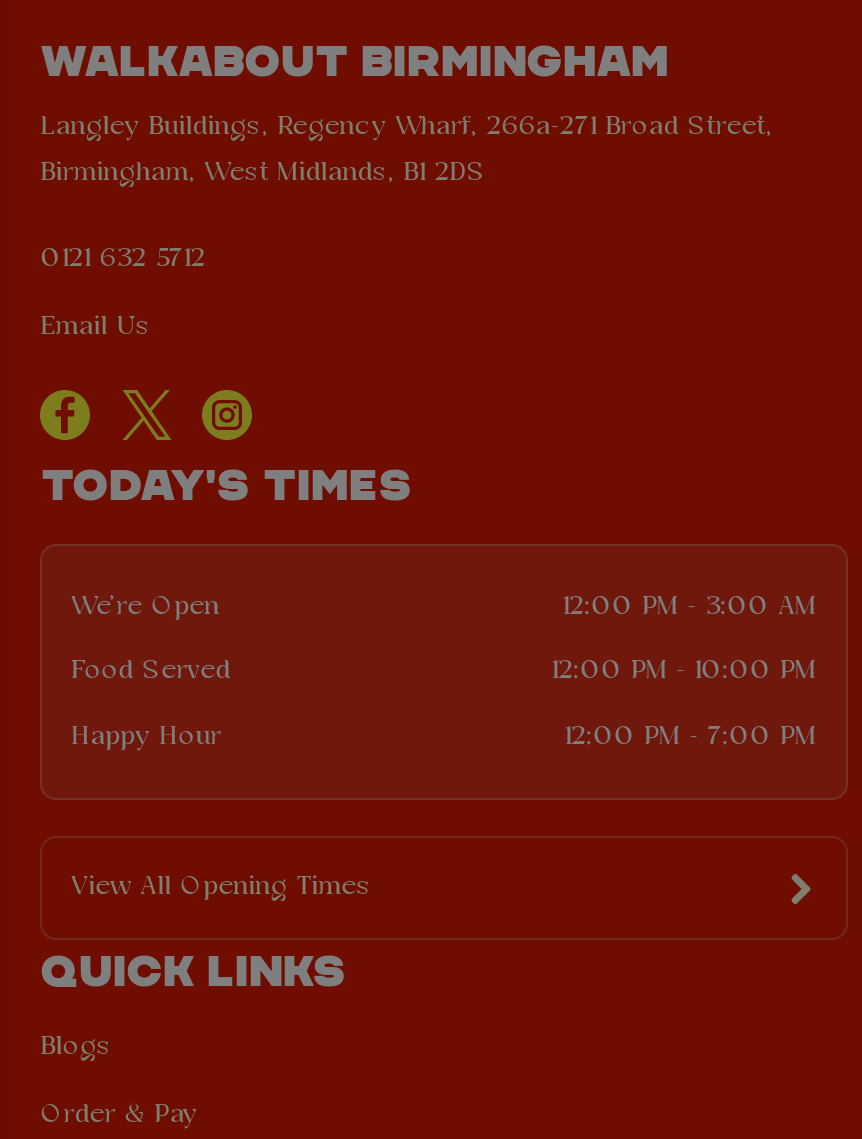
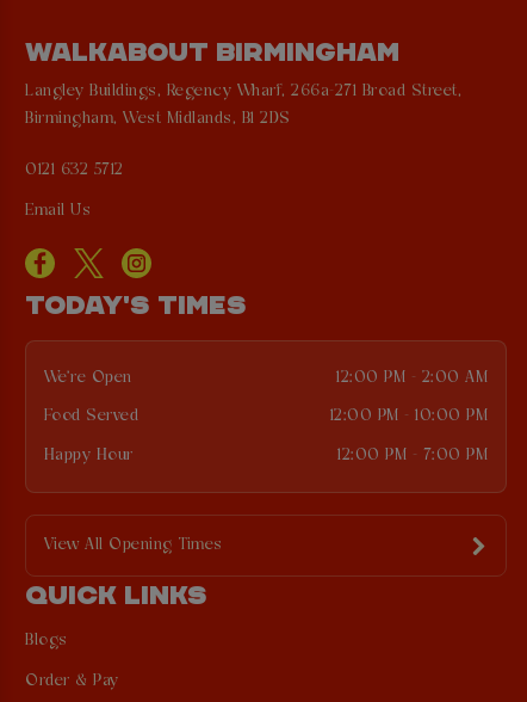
- 12:00 PM - 3:00 AM
+ 12:00 PM - 2:00 AM
